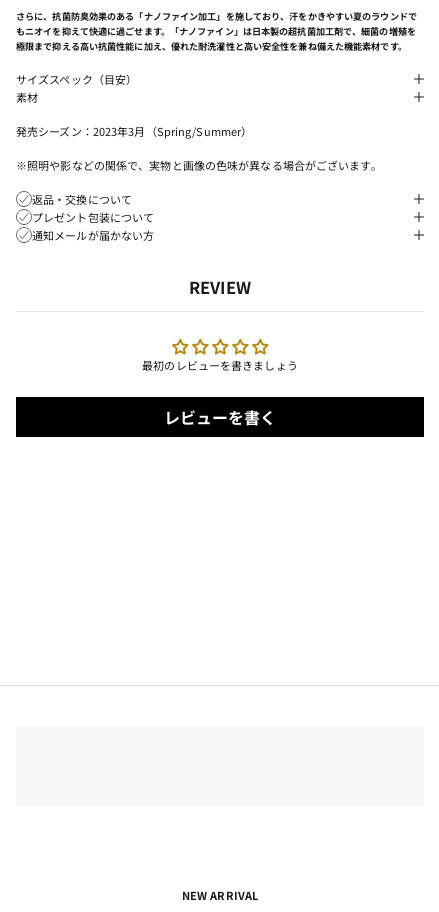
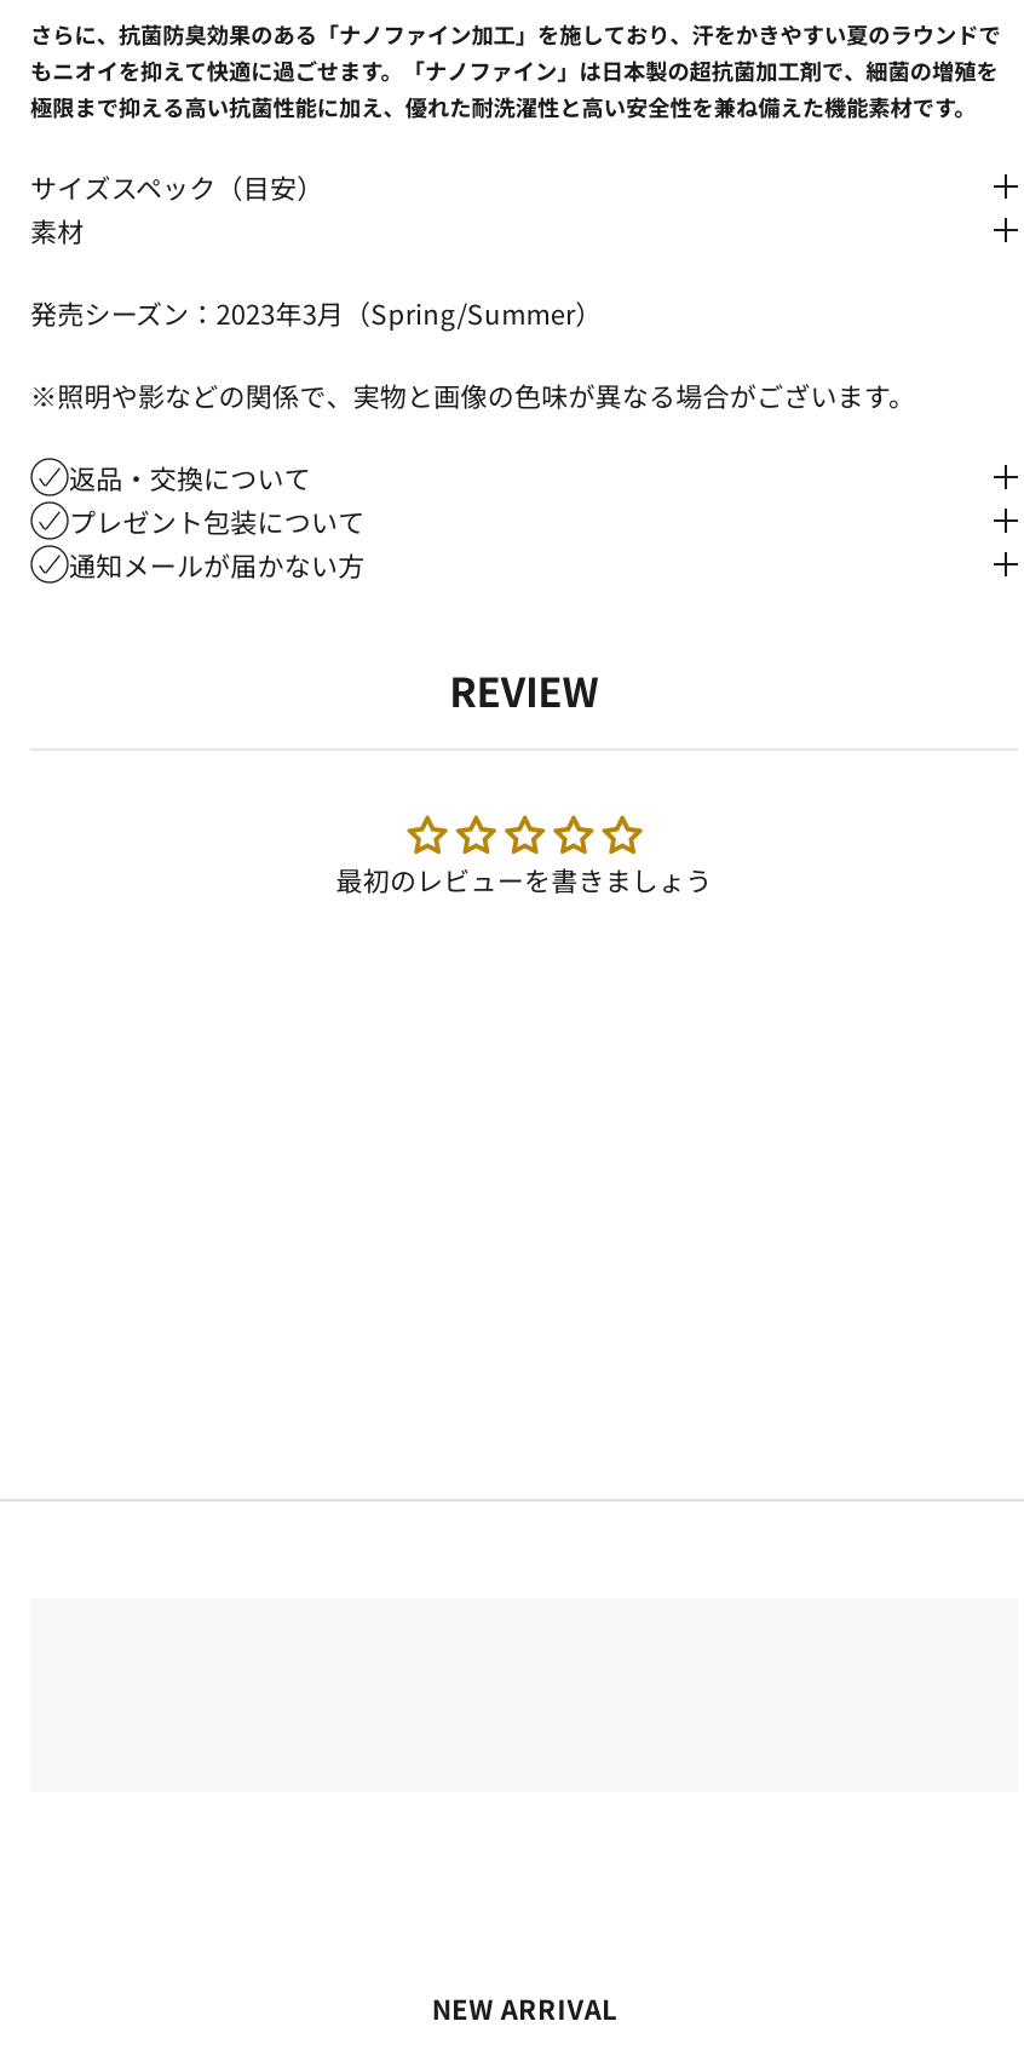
- レビューを書く
